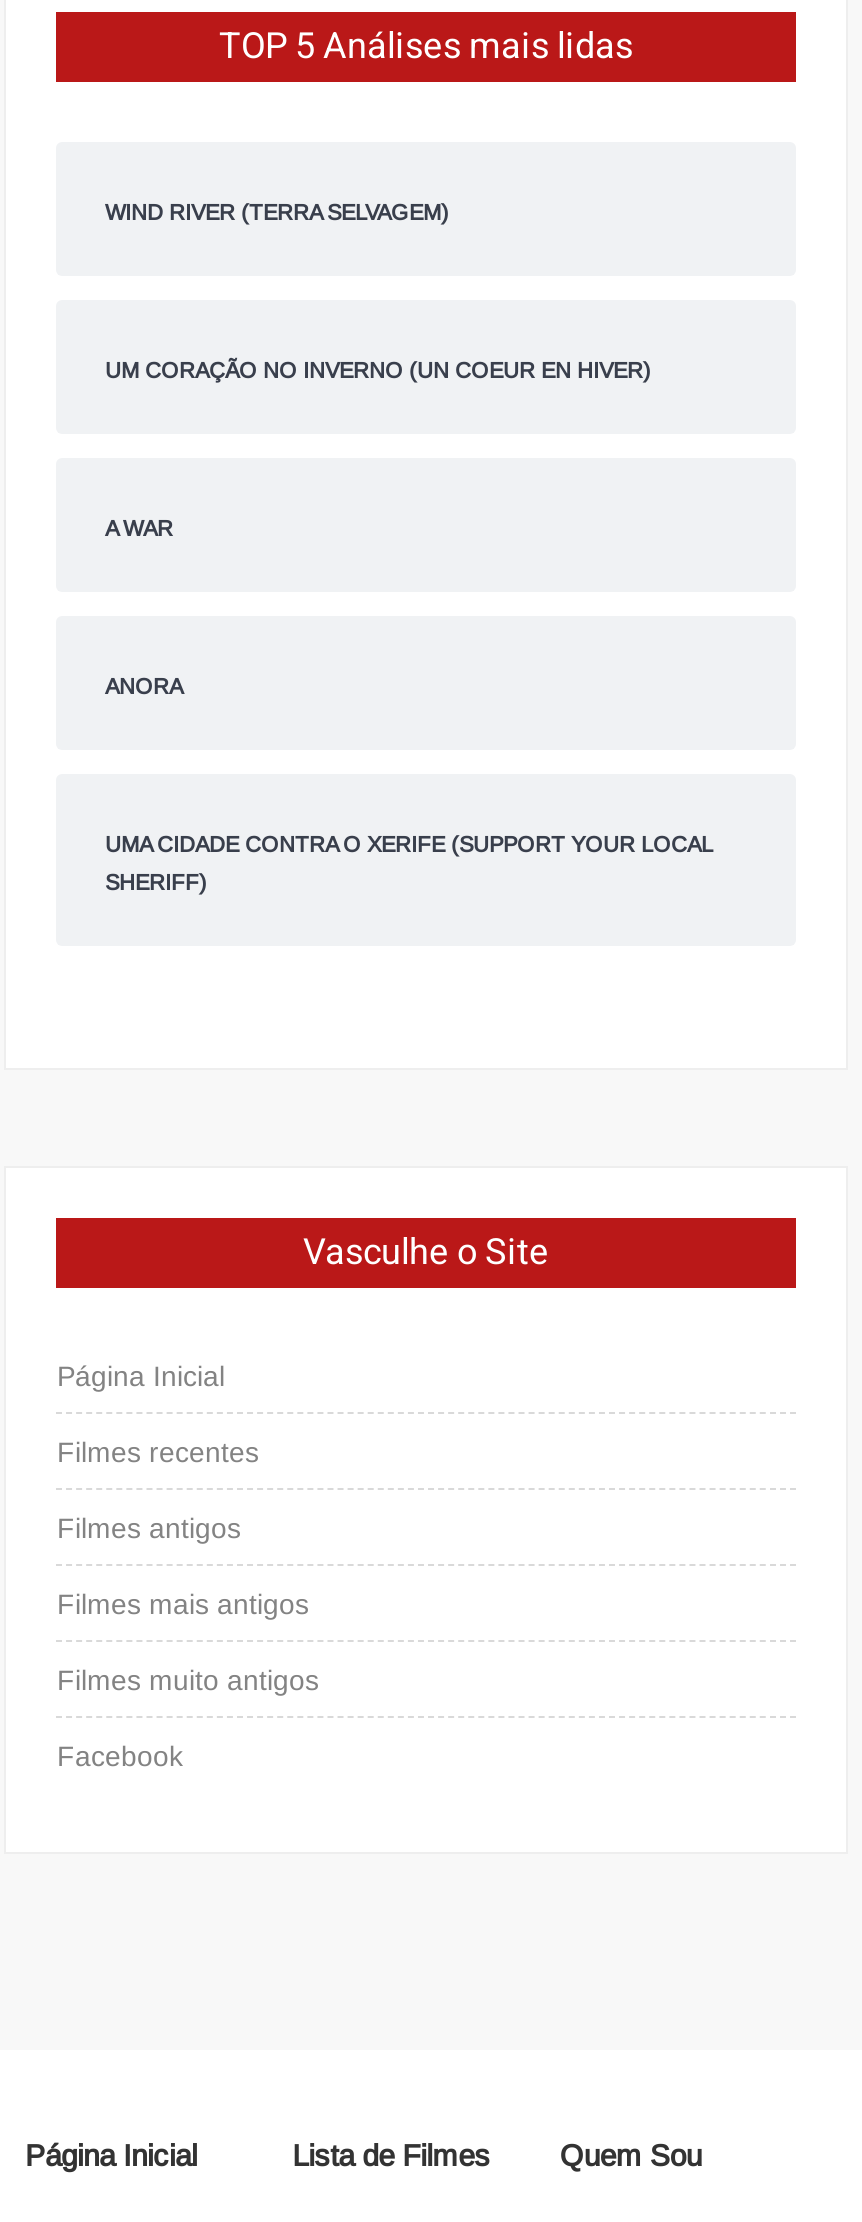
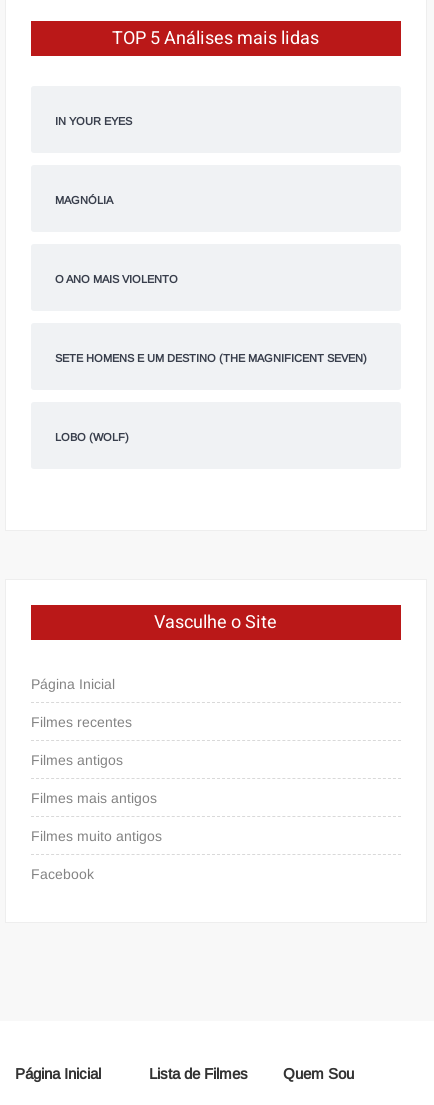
- WIND RIVER (TERRA SELVAGEM)
+ IN YOUR EYES

- UM CORAÇÃO NO INVERNO (UN COEUR EN HIVER)
+ MAGNÓLIA

- A WAR
+ O ANO MAIS VIOLENTO

- ANORA
+ SETE HOMENS E UM DESTINO (THE MAGNIFICENT SEVEN)

- UMA CIDADE CONTRA O XERIFE (SUPPORT YOUR LOCAL
- SHERIFF)
+ LOBO (WOLF)
